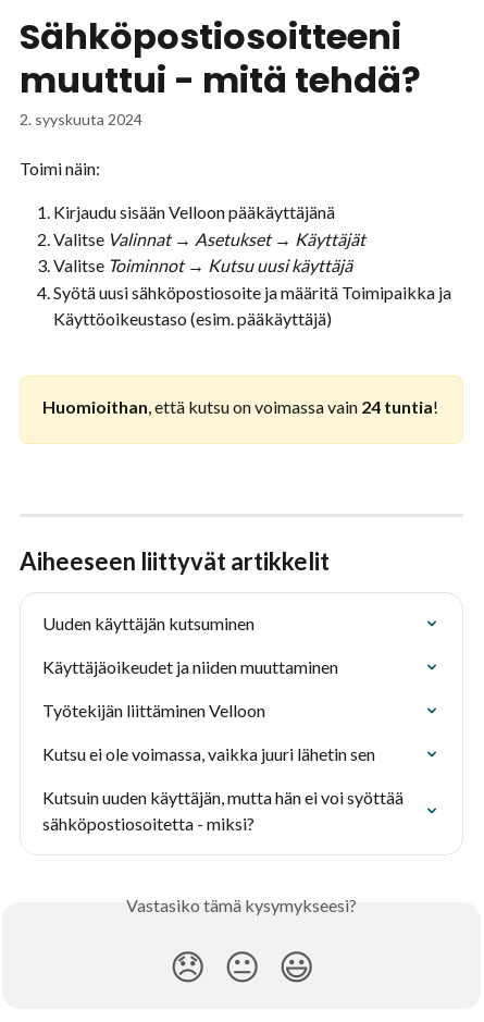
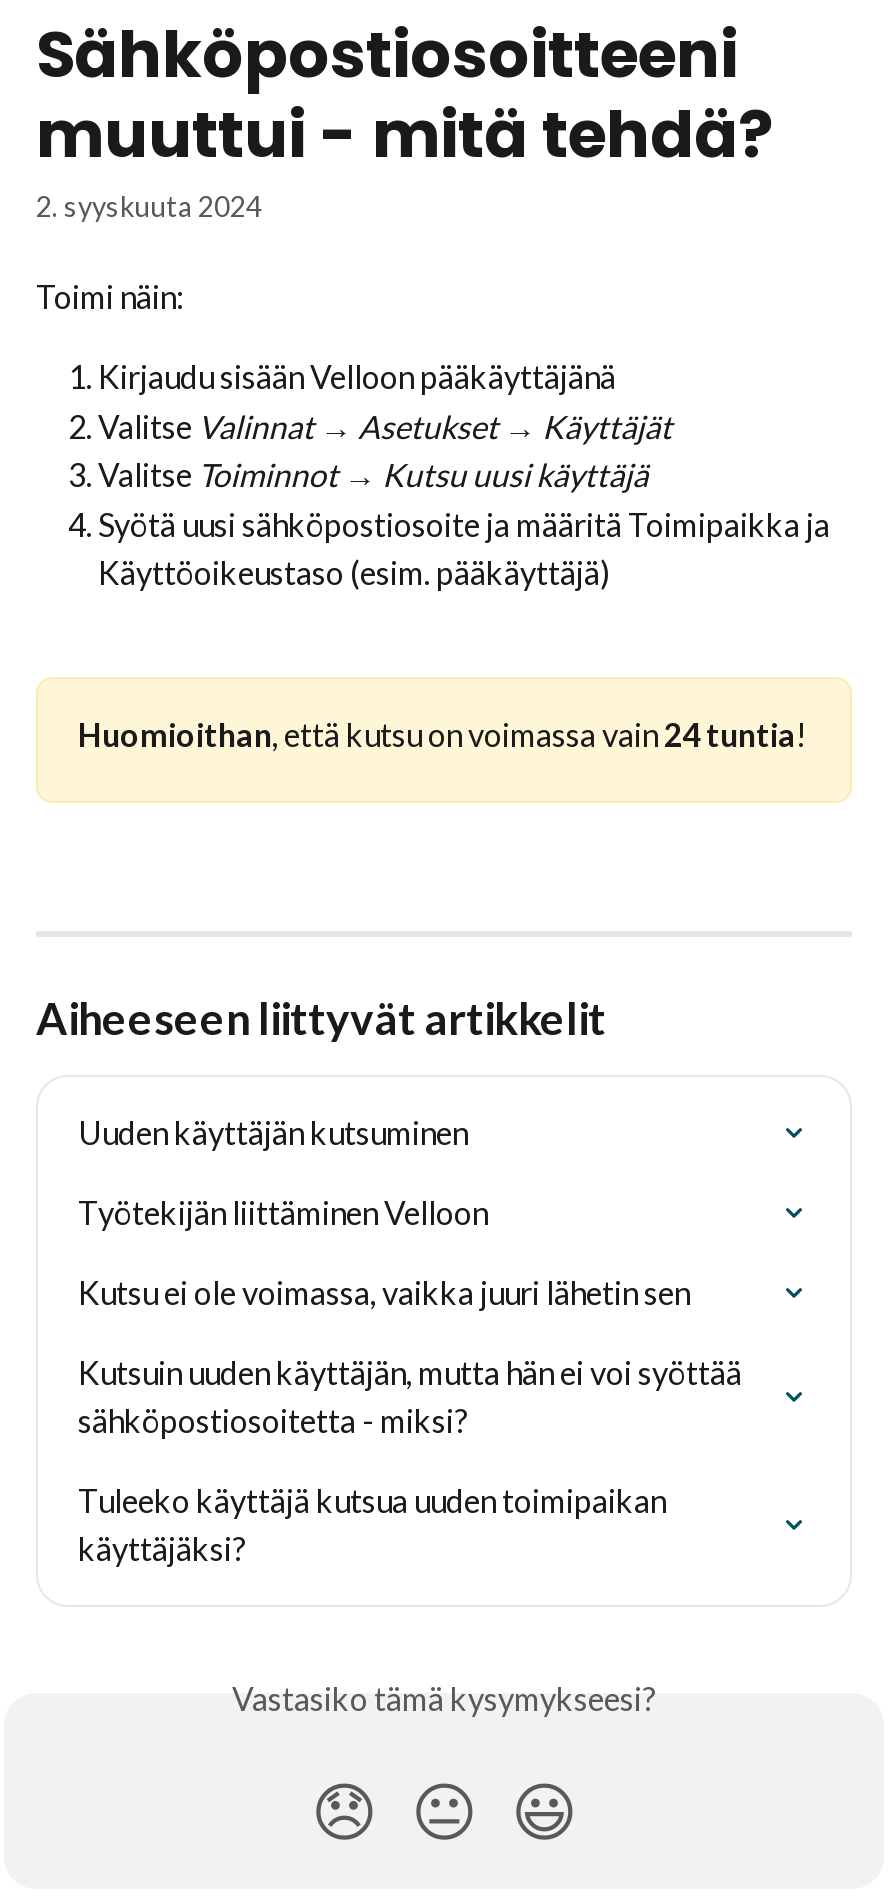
- Käyttäjäoikeudet ja niiden muuttaminen

moved up: Työtekijän liittäminen Velloon | Kutsu ei ole voimassa, vaikka juuri lähetin sen | Kutsuin uuden käyttäjän, mutta hän ei voi syöttää | sähköpostiosoitetta - miksi?

+ Tuleeko käyttäjä kutsua uuden toimipaikan
+ käyttäjäksi?
